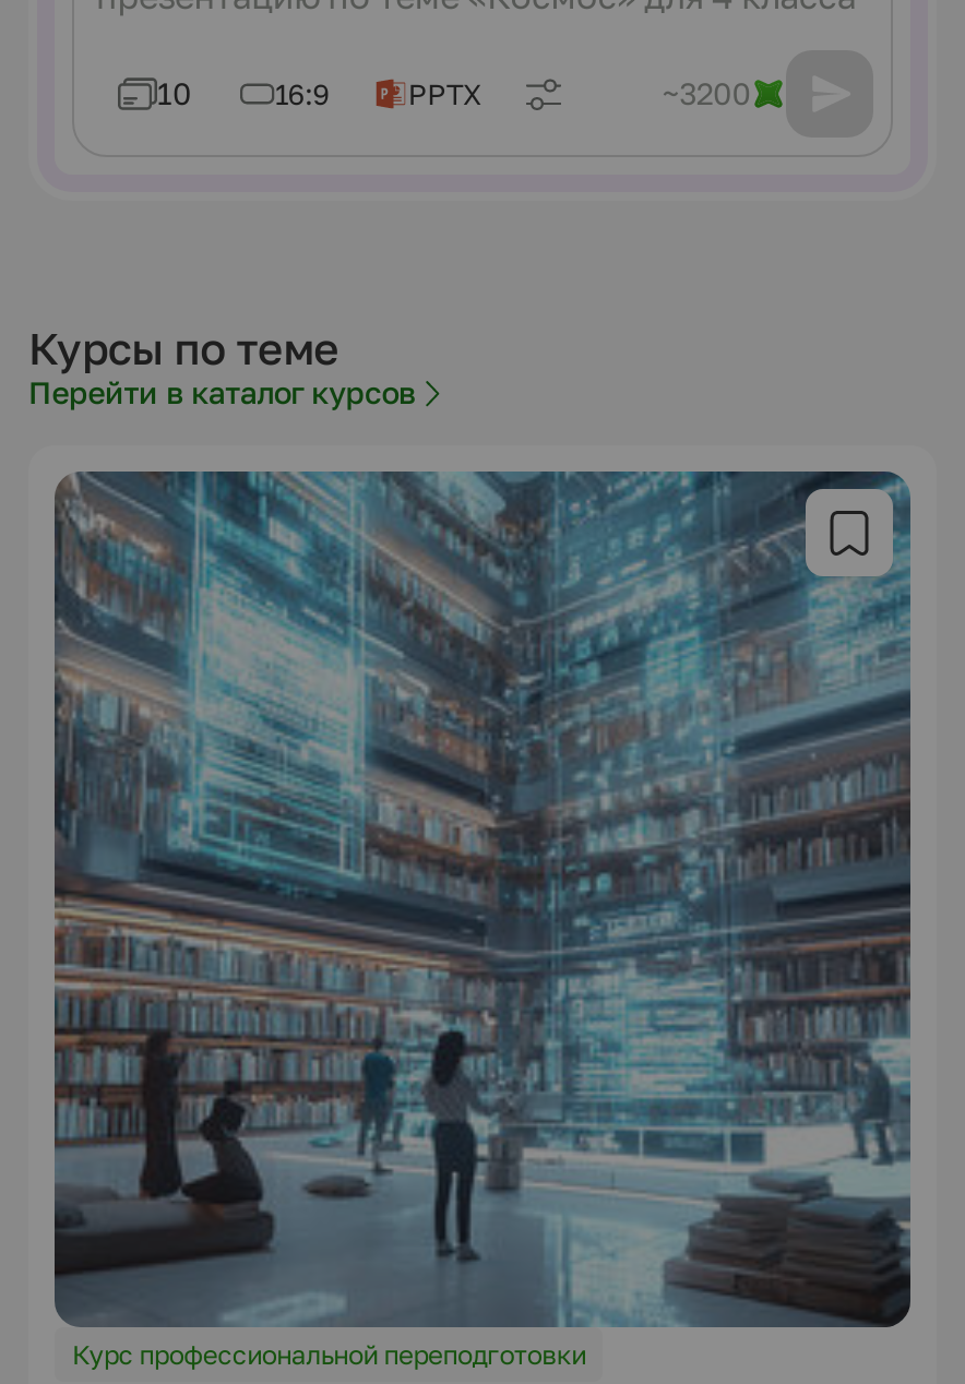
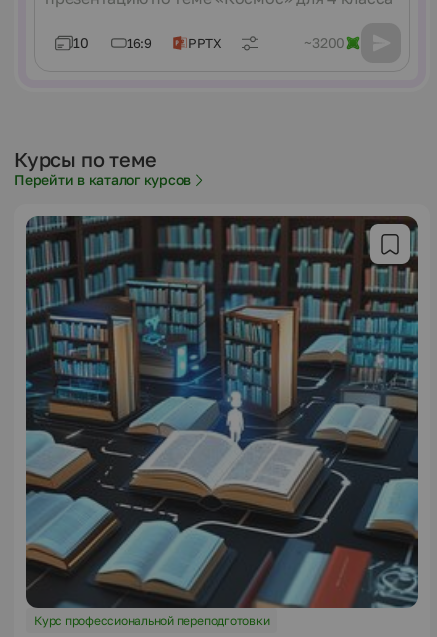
- [image]
+ [image]
